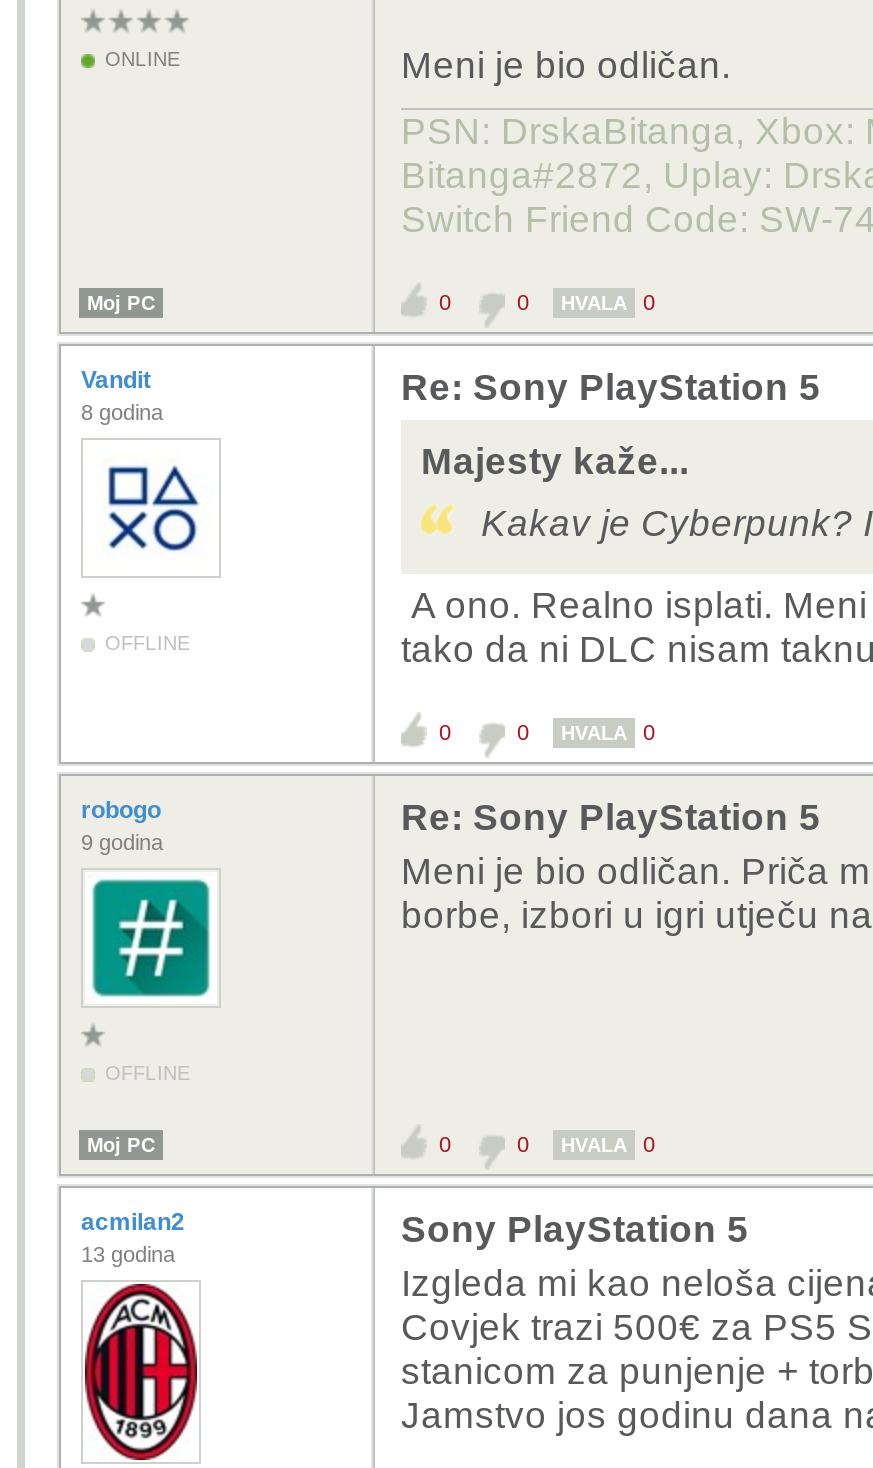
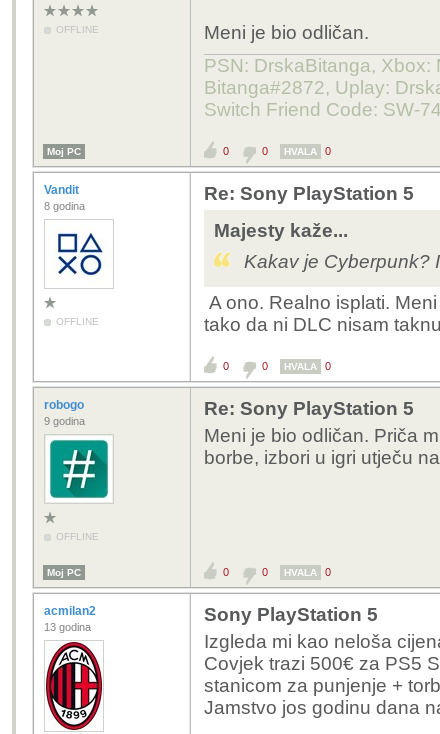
- ONLINE
+ OFFLINE
